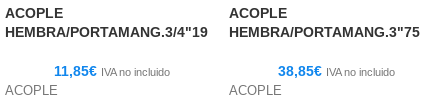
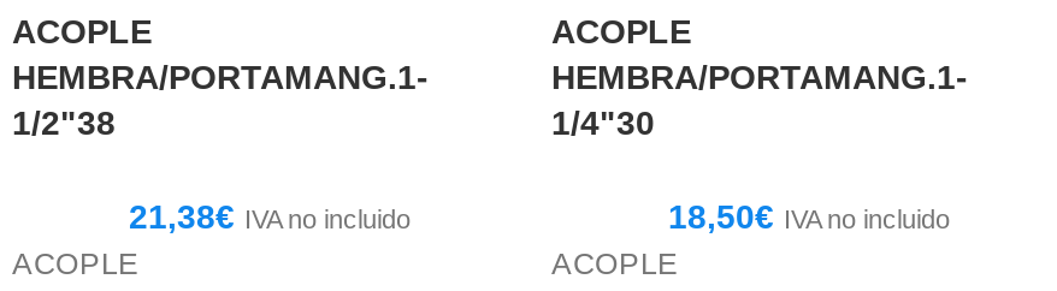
- HEMBRA/PORTAMANG.3/4"19
+ HEMBRA/PORTAMANG.1-
+ 1/2"38

- HEMBRA/PORTAMANG.3"75
+ HEMBRA/PORTAMANG.1-
+ 1/4"30

- 11,85€ IVA no incluido
+ 21,38€ IVA no incluido

- 38,85€ IVA no incluido
+ 18,50€ IVA no incluido
